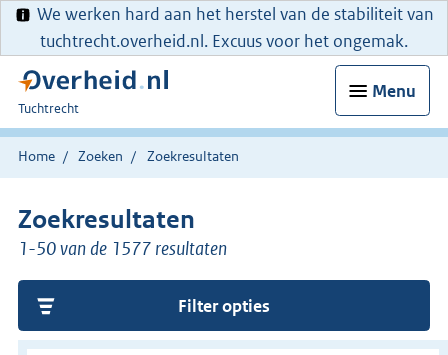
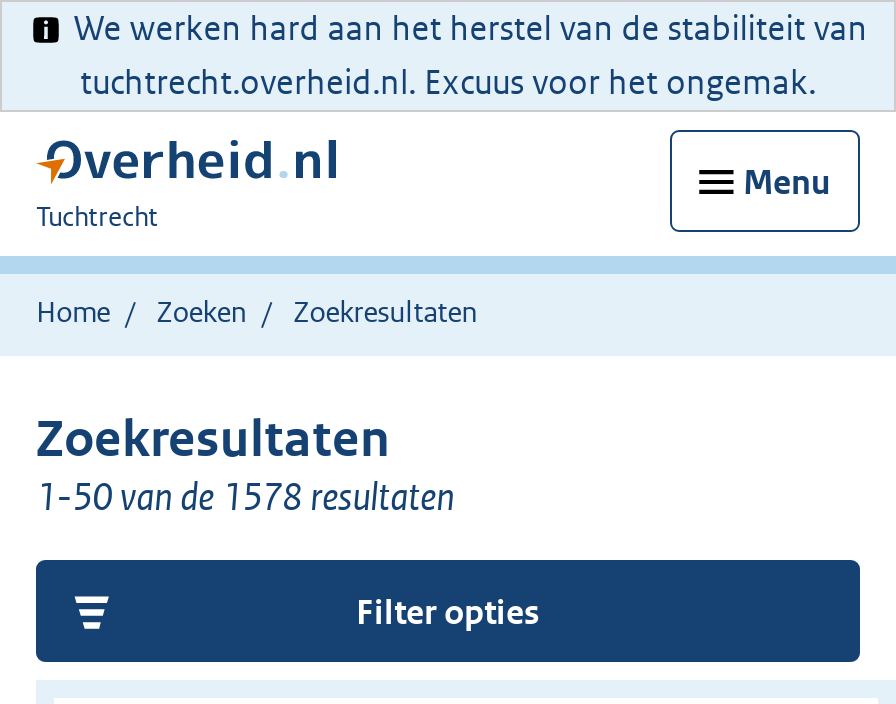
- 1-50 van de 1577 resultaten
+ 1-50 van de 1578 resultaten
